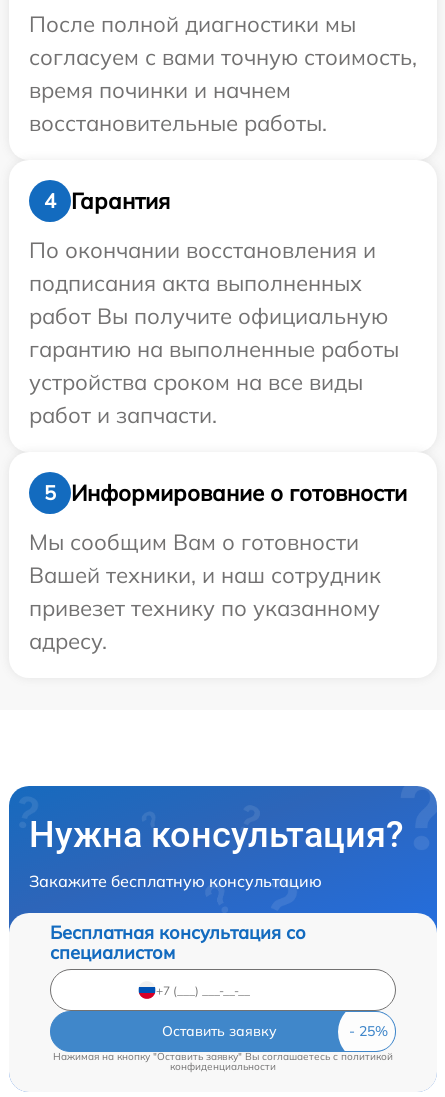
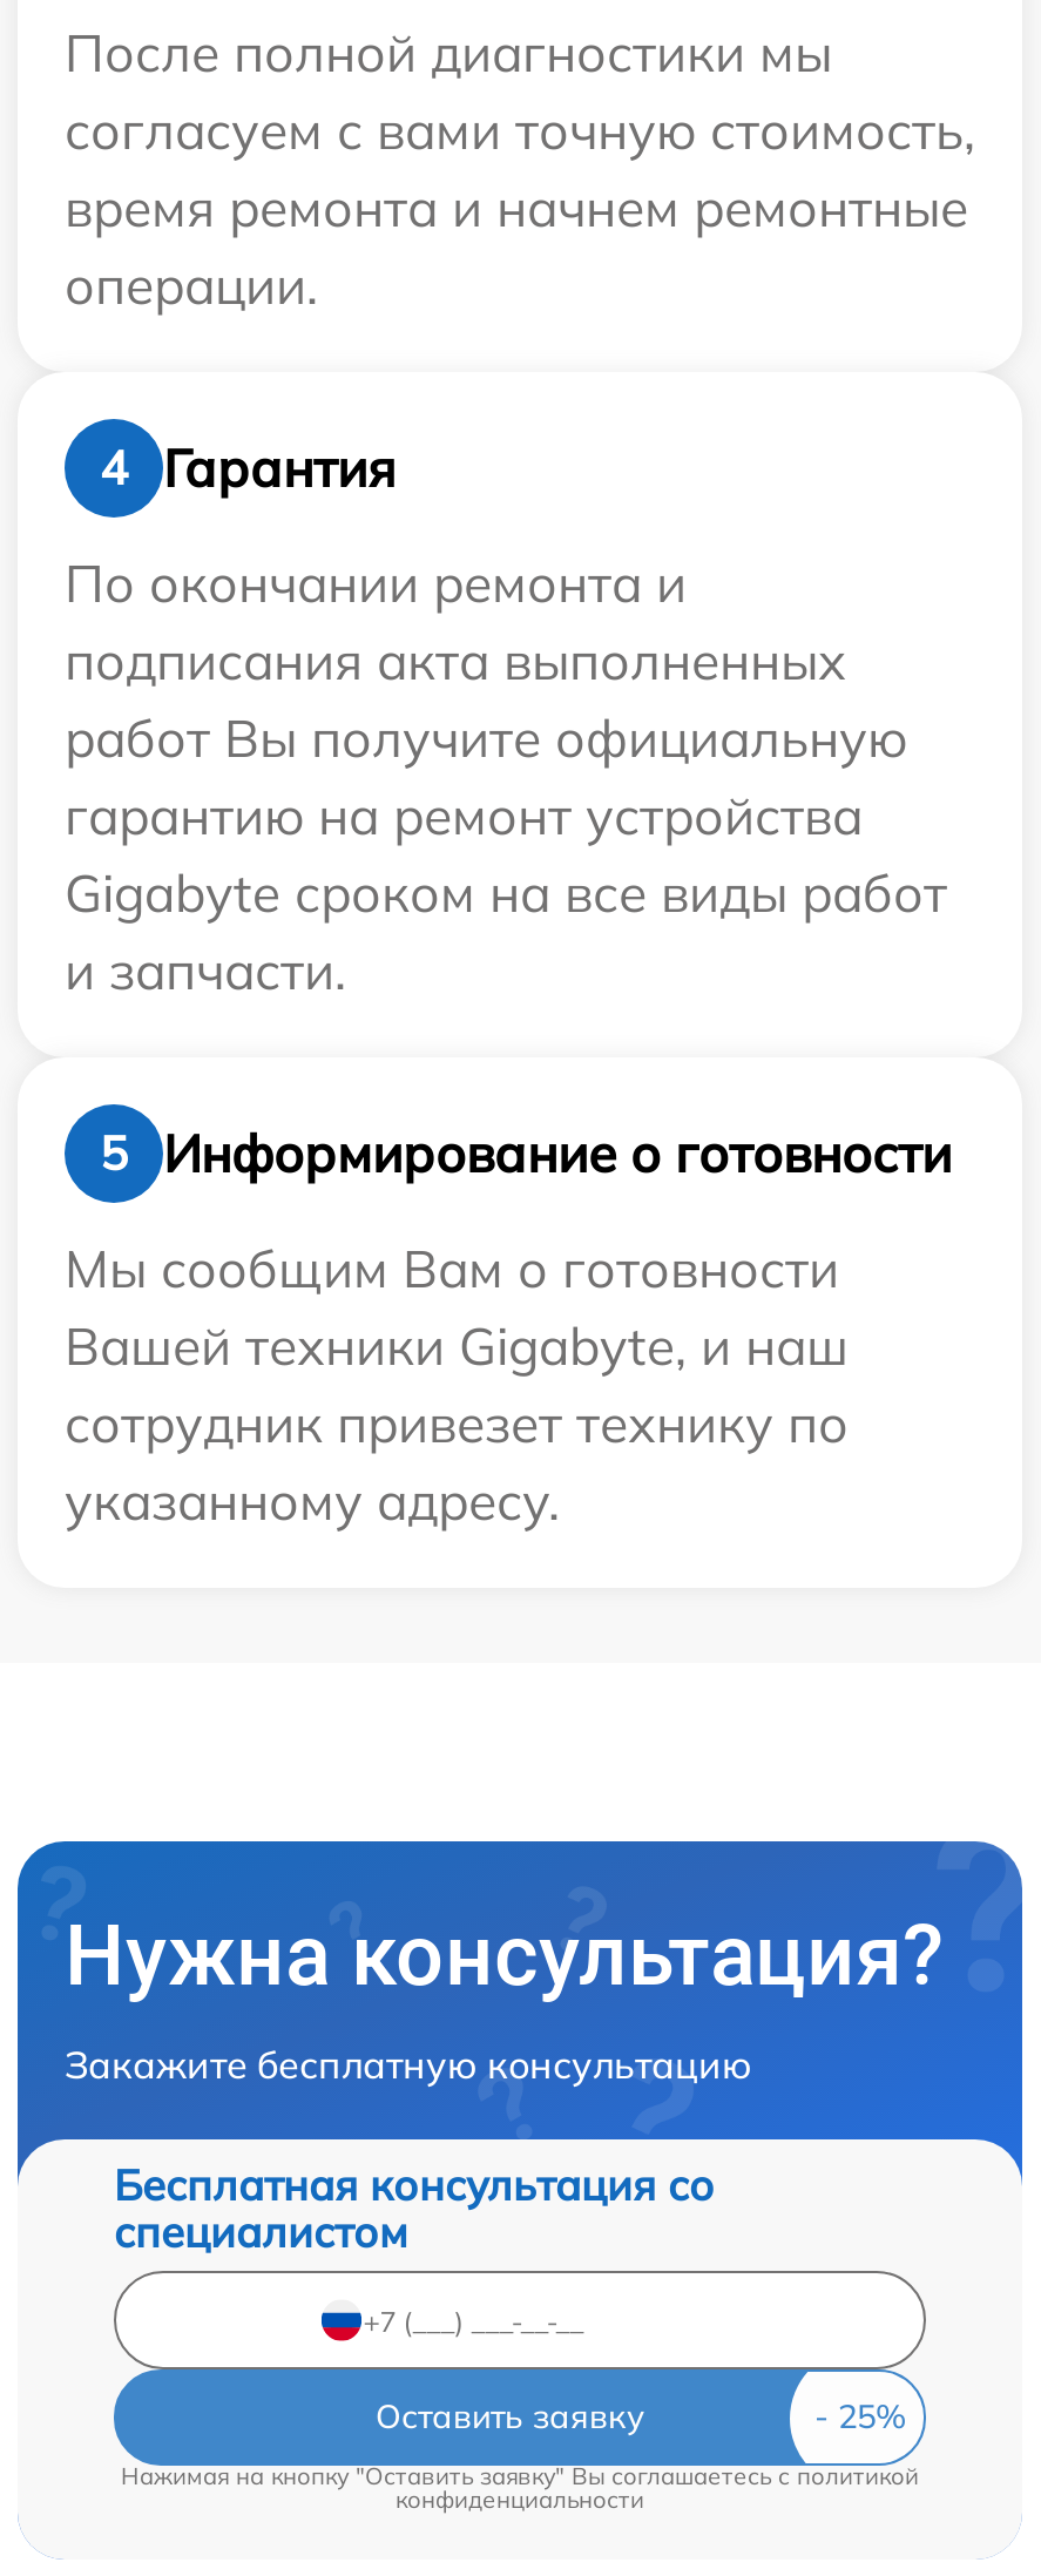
- время починки и начнем
- восстановительные работы.
+ время ремонта и начнем ремонтные
+ операции.

- По окончании восстановления и
+ По окончании ремонта и

- гарантию на выполненные работы
- устройства сроком на все виды
- работ и запчасти.
+ гарантию на ремонт устройства
+ Gigabyte сроком на все виды работ
+ и запчасти.

- Вашей техники, и наш сотрудник
- привезет технику по указанному
- адресу.
+ Вашей техники Gigabyte, и наш
+ сотрудник привезет технику по
+ указанному адресу.
